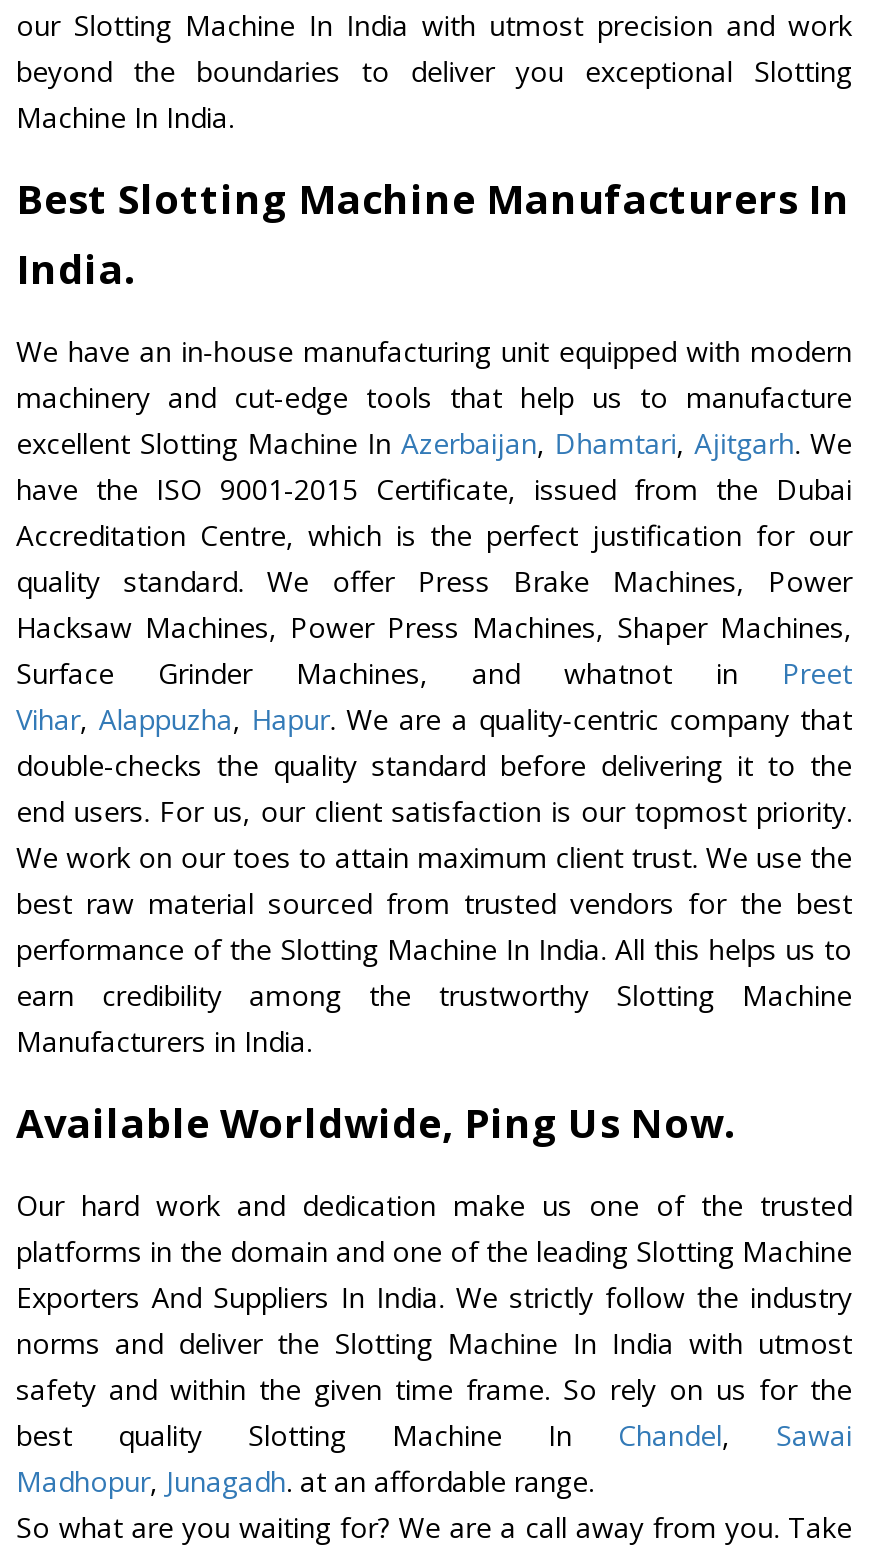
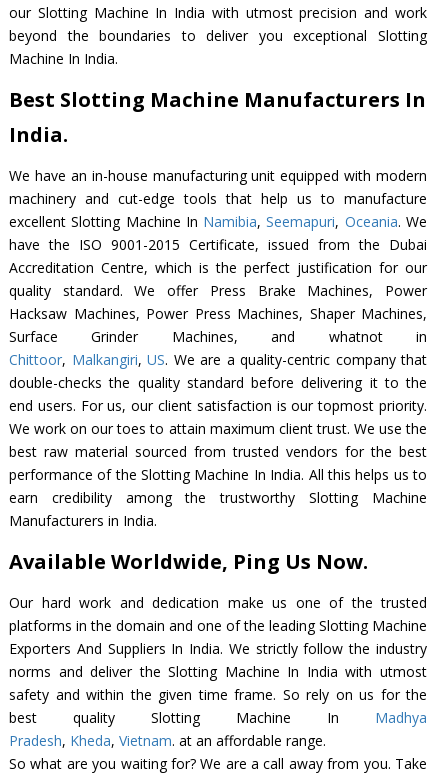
- excellent Slotting Machine In Azerbaijan, Dhamtari, Ajitgarh. We
+ excellent Slotting Machine In Namibia, Seemapuri, Oceania. We

- Surface Grinder Machines, and whatnot in Preet
- Vihar, Alappuzha, Hapur. We are a quality-centric company that
+ Surface Grinder Machines, and whatnot in
+ Chittoor, Malkangiri, US. We are a quality-centric company that

- best quality Slotting Machine In Chandel, Sawai
- Madhopur, Junagadh. at an affordable range.
+ best quality Slotting Machine In Madhya
+ Pradesh, Kheda, Vietnam. at an affordable range.
